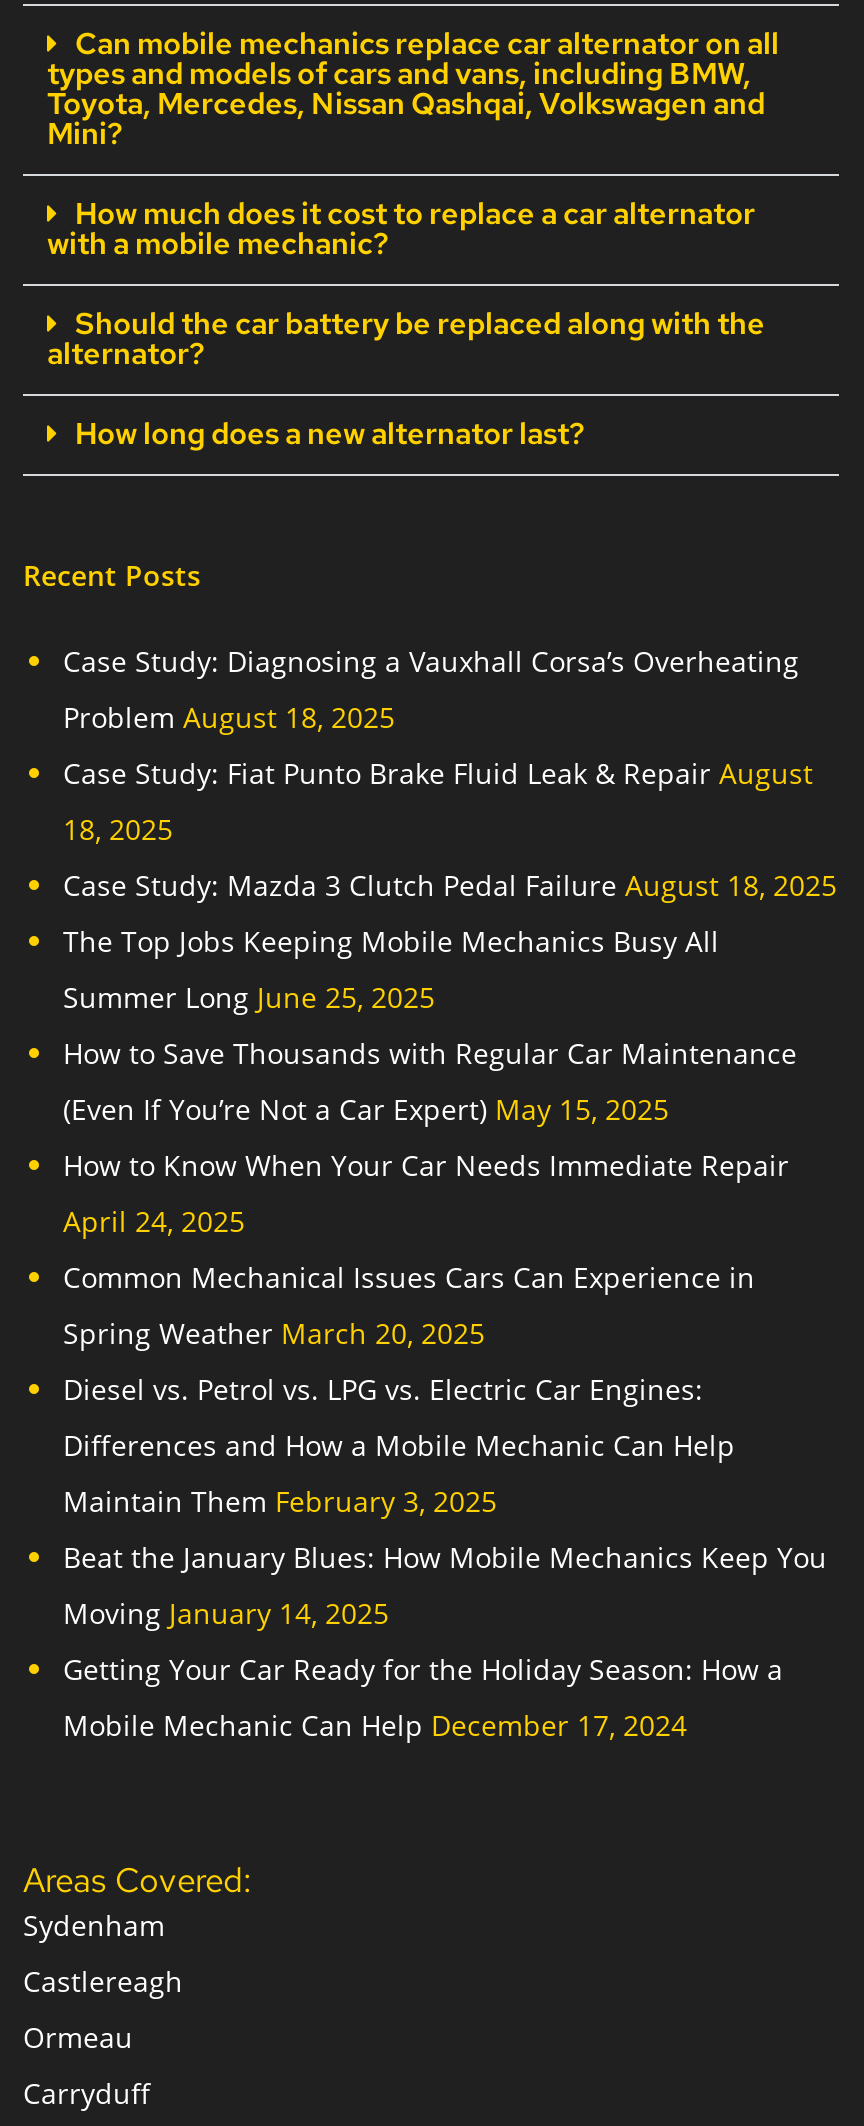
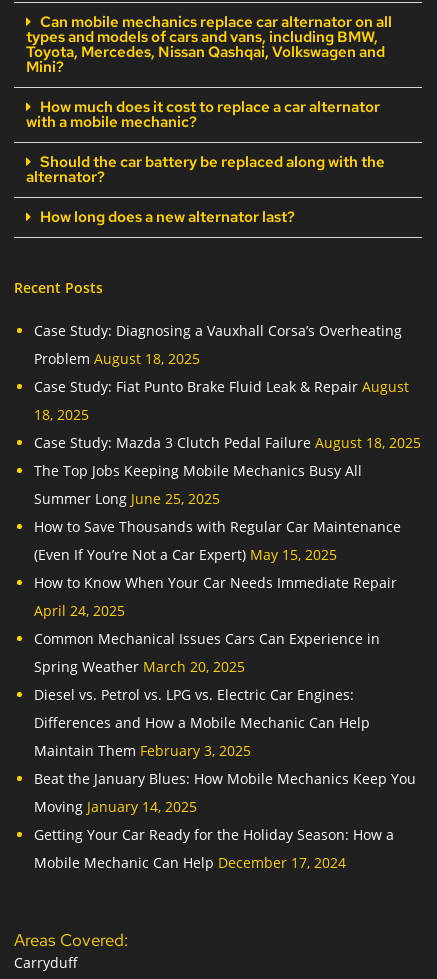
- Sydenham
- Castlereagh
- Ormeau
